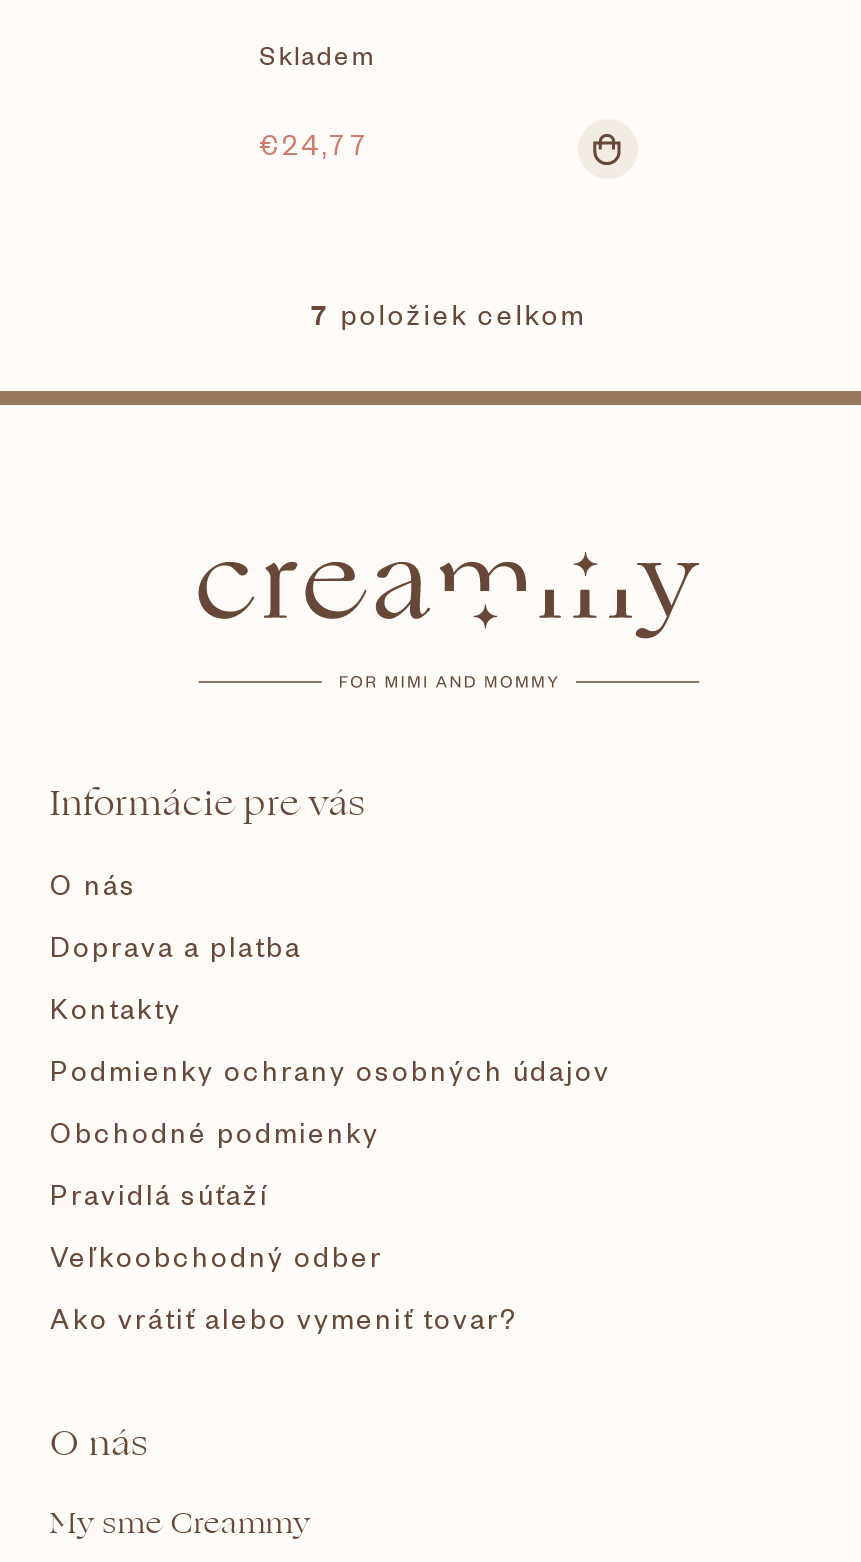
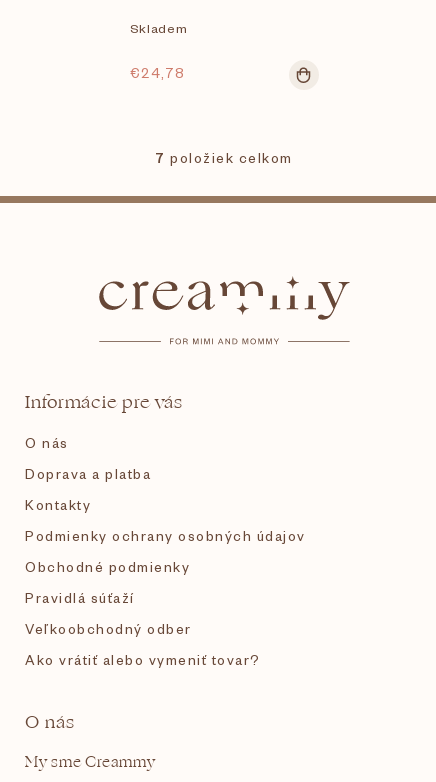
- €24,77
+ €24,78
